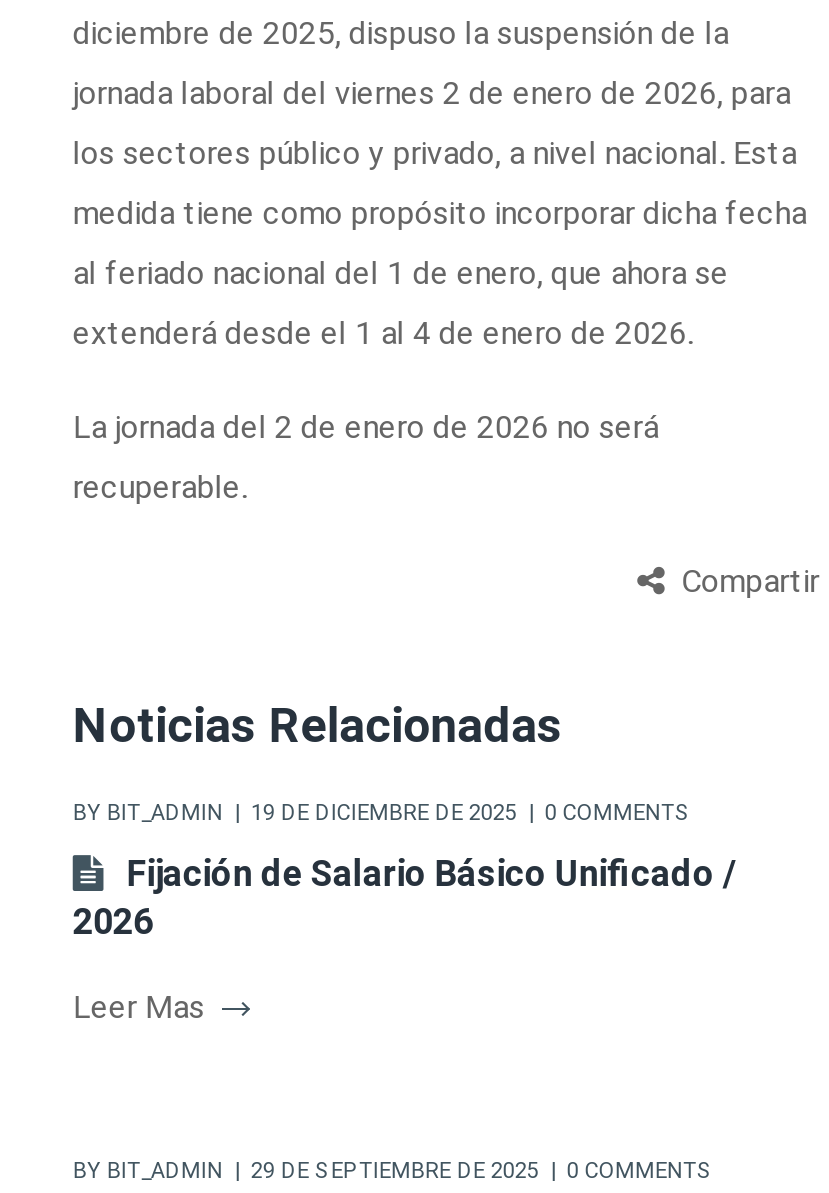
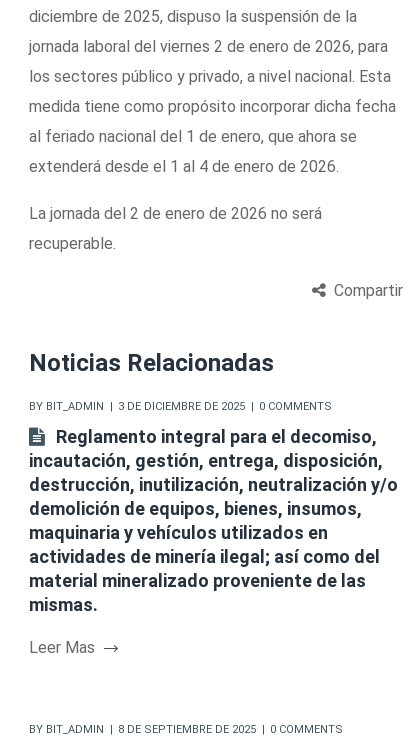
- 19 DE DICIEMBRE DE 2025
+ 3 DE DICIEMBRE DE 2025

- Fijación de Salario Básico Unificado /
- 2026
+ Reglamento integral para el decomiso,
+ incautación, gestión, entrega, disposición,
+ destrucción, inutilización, neutralización y/o
+ demolición de equipos, bienes, insumos,
+ maquinaria y vehículos utilizados en
+ actividades de minería ilegal; así como del
+ material mineralizado proveniente de las
+ mismas.

- 29 DE SEPTIEMBRE DE 2025
+ 8 DE SEPTIEMBRE DE 2025
